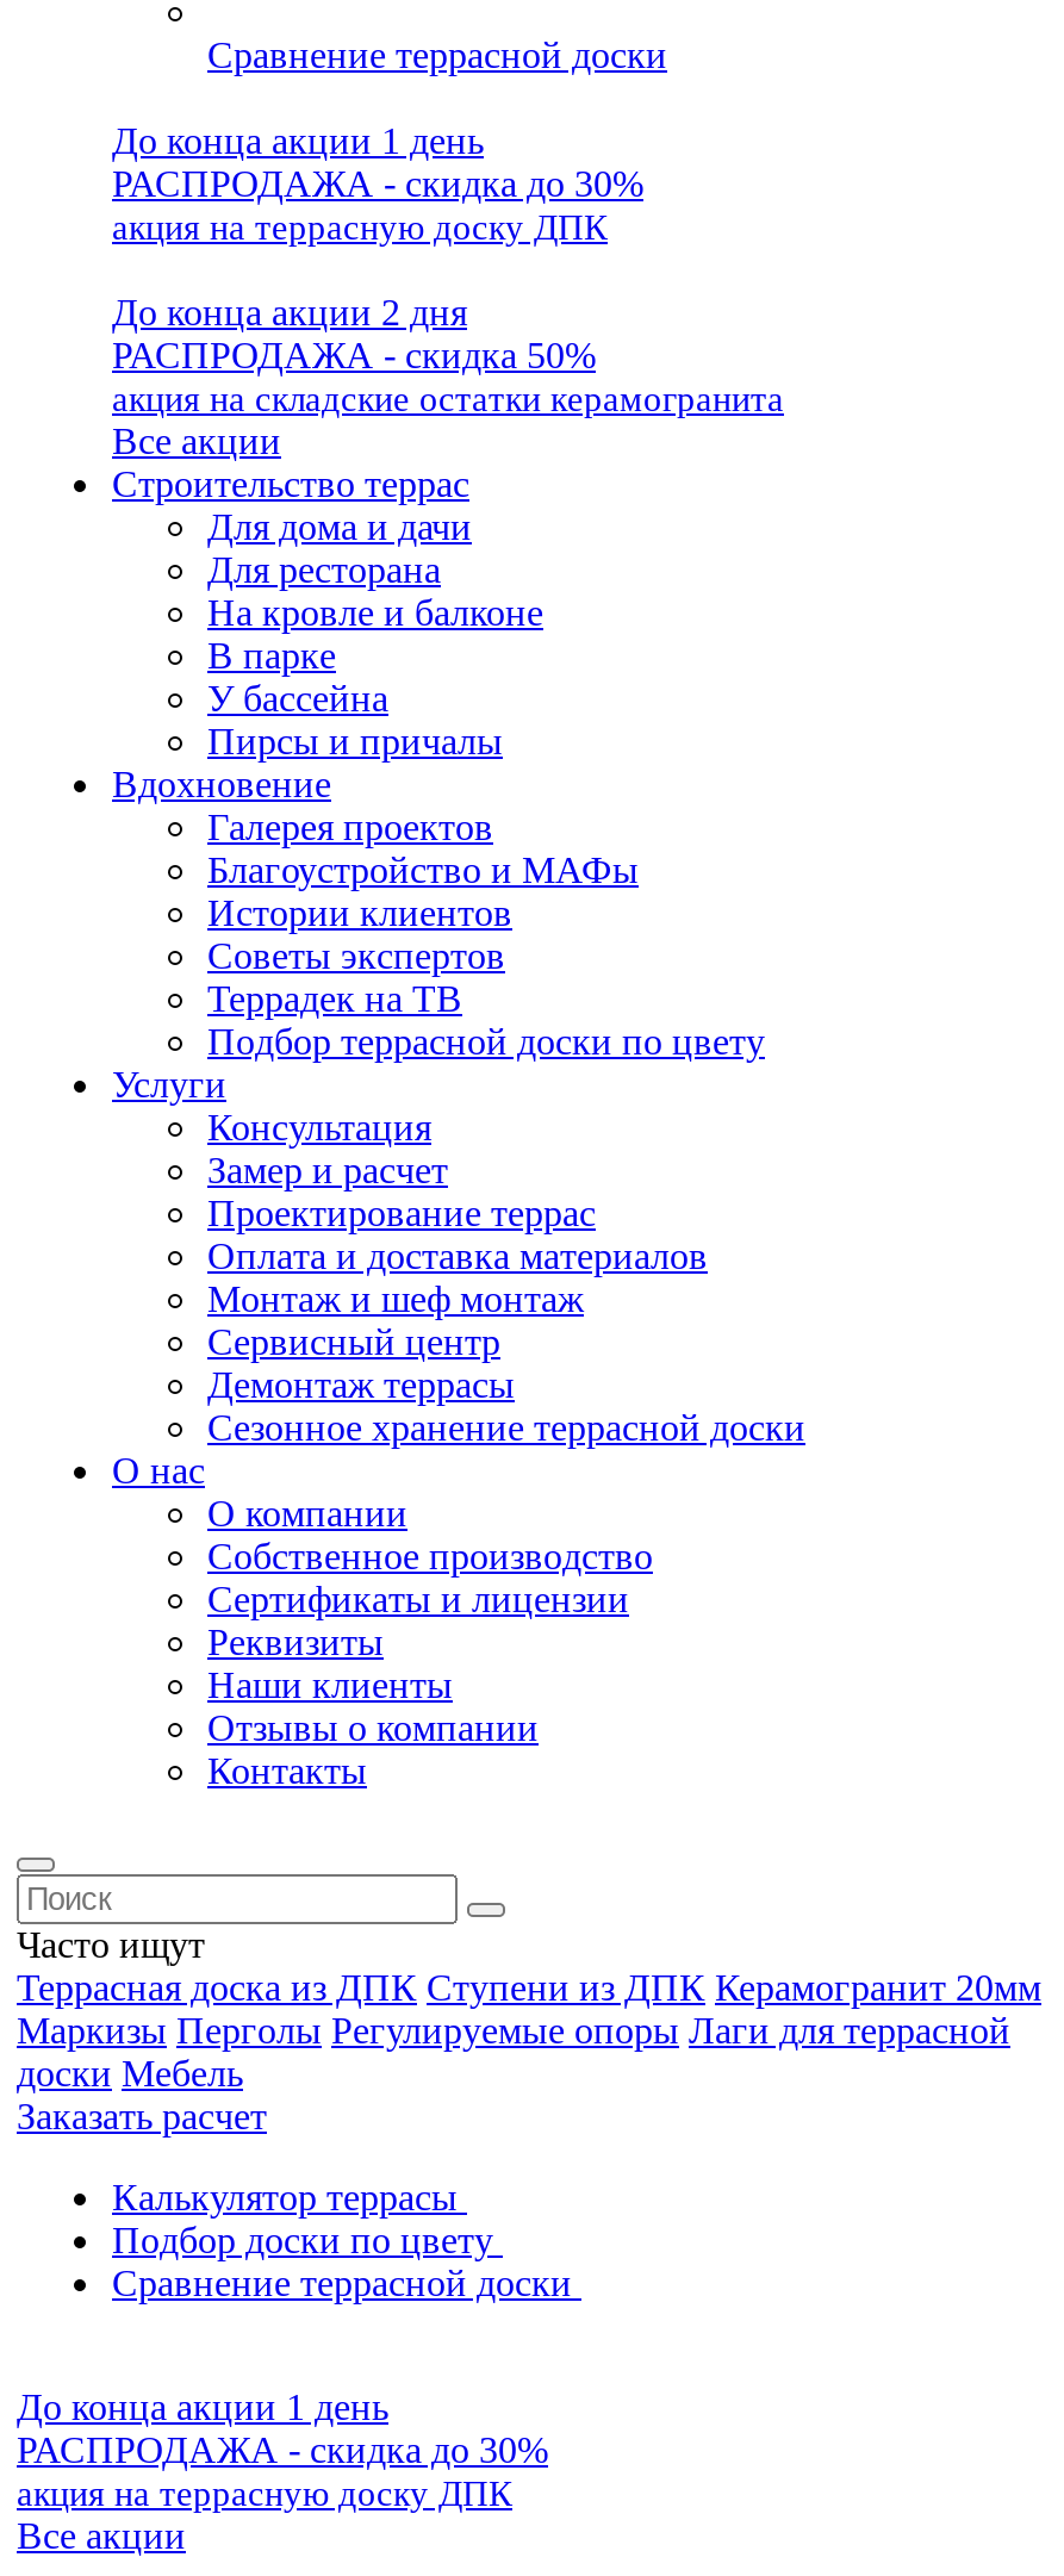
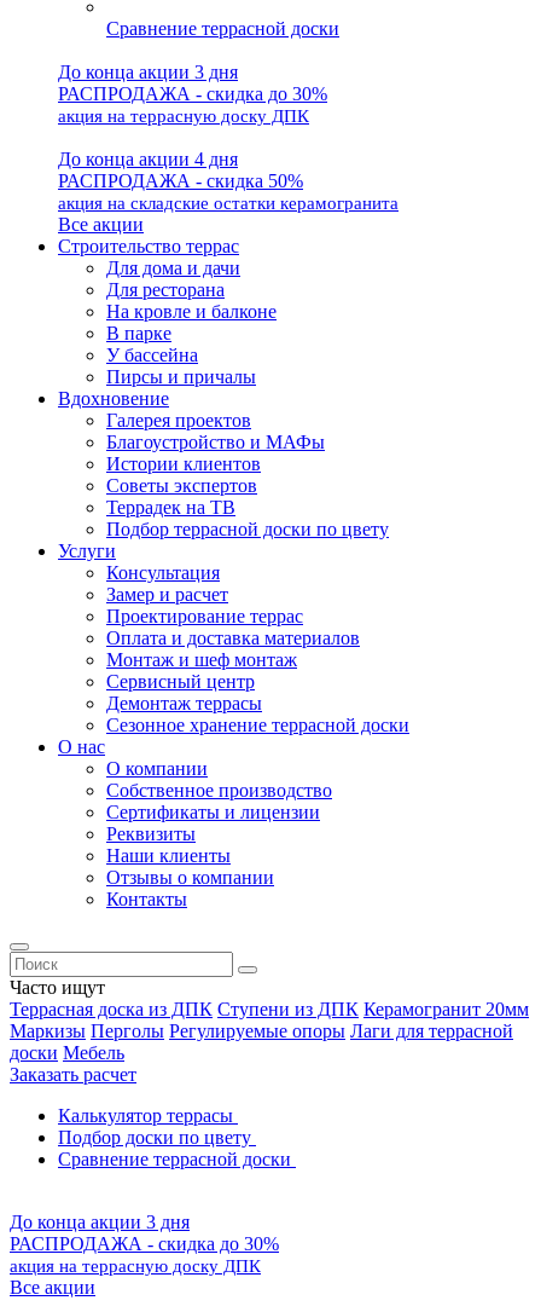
- До конца акции 1 день
+ До конца акции 3 дня

- До конца акции 2 дня
+ До конца акции 4 дня

- До конца акции 1 день
+ До конца акции 3 дня
